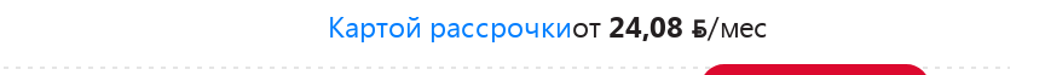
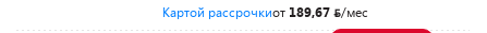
- Картой рассрочкиот 24,08
+ Картой рассрочкиот 189,67
